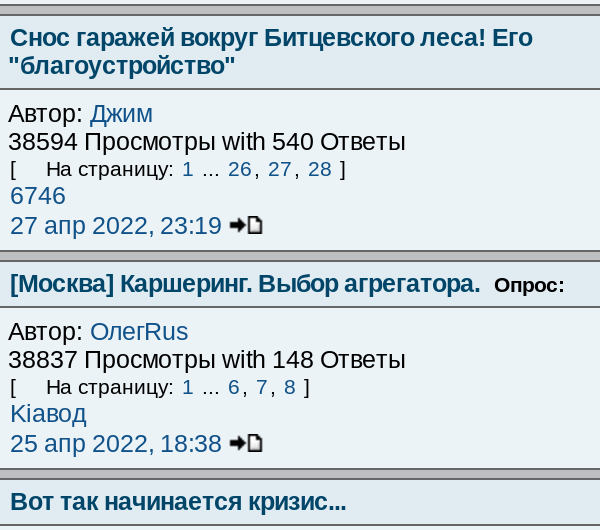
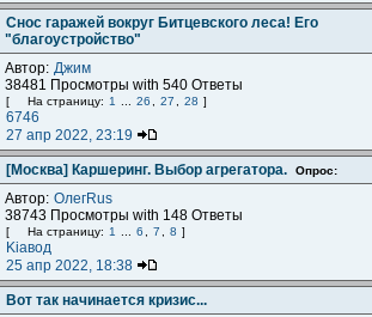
- 38594 Просмотры with 540 Ответы
+ 38481 Просмотры with 540 Ответы

- 38837 Просмотры with 148 Ответы
+ 38743 Просмотры with 148 Ответы
